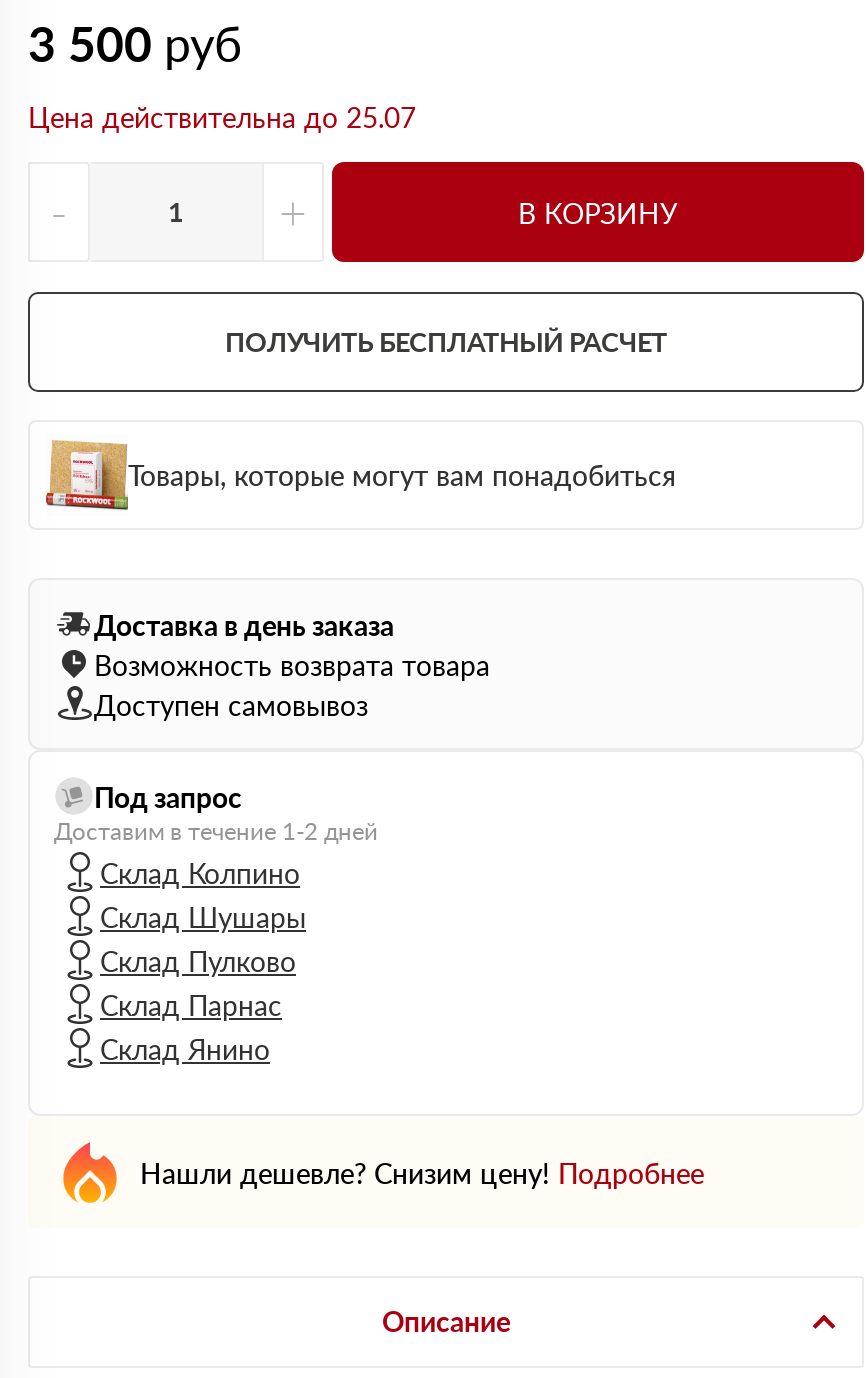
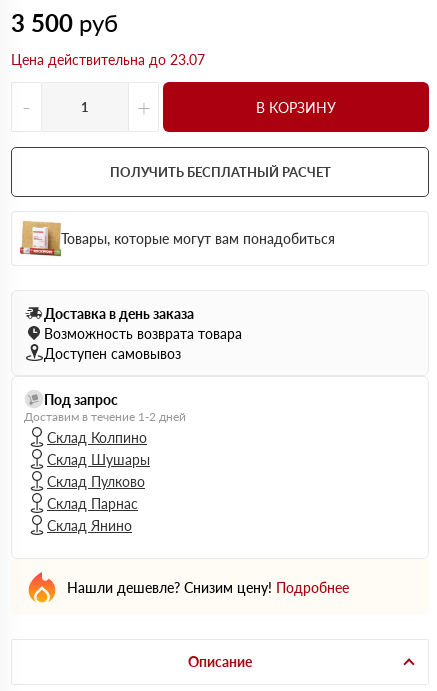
- Цена действительна до 25.07
+ Цена действительна до 23.07
